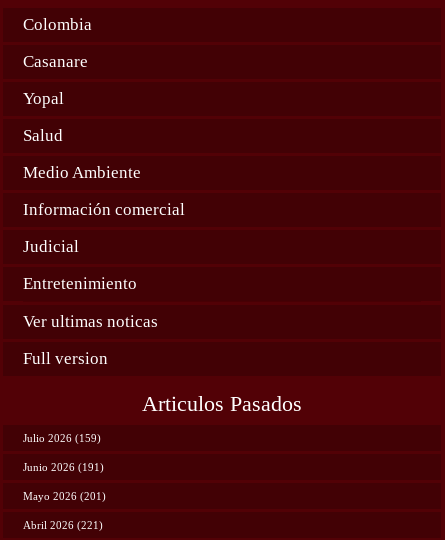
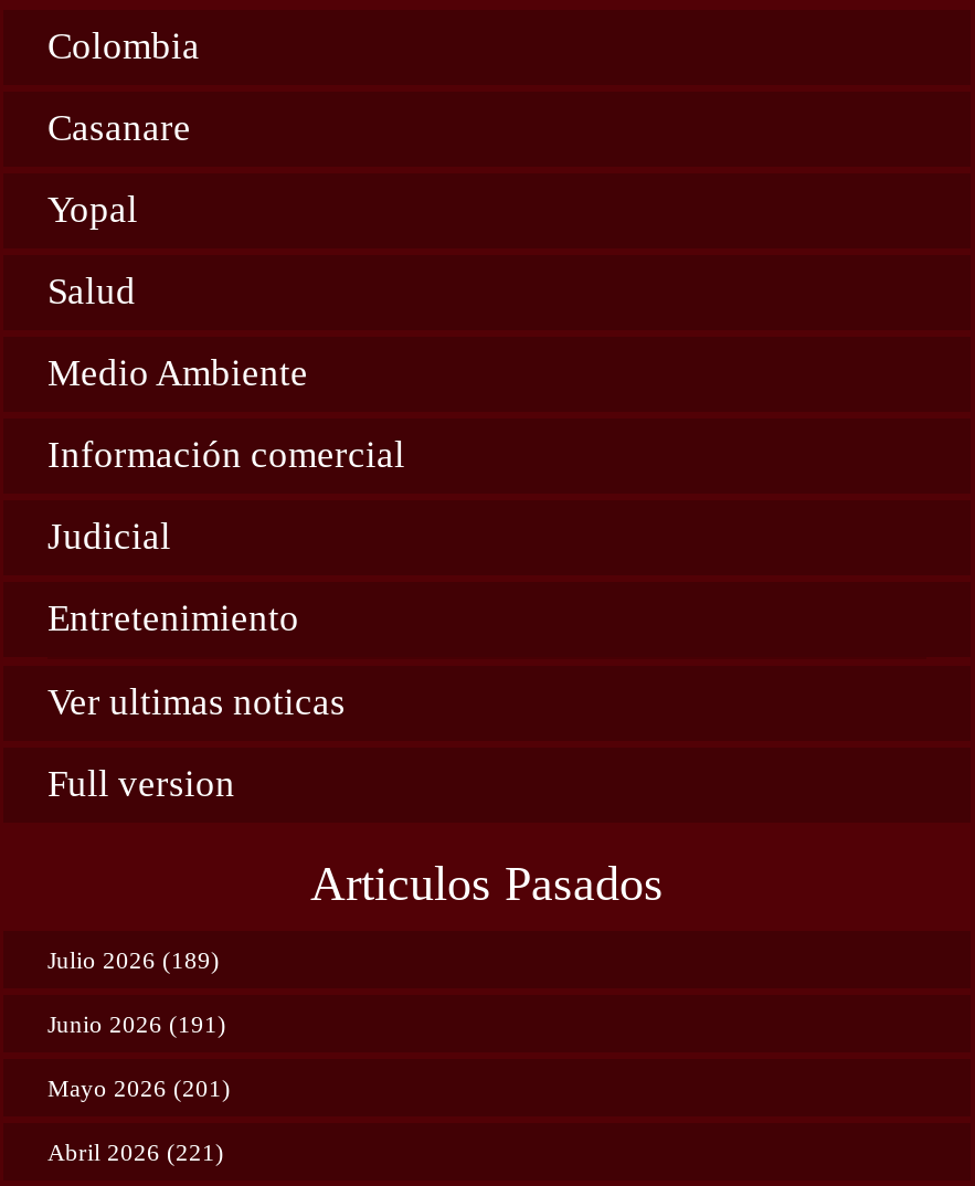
- Julio 2026 (159)
+ Julio 2026 (189)
